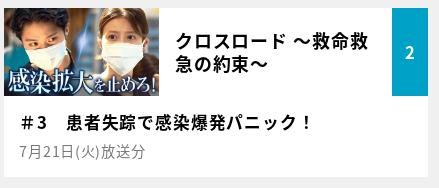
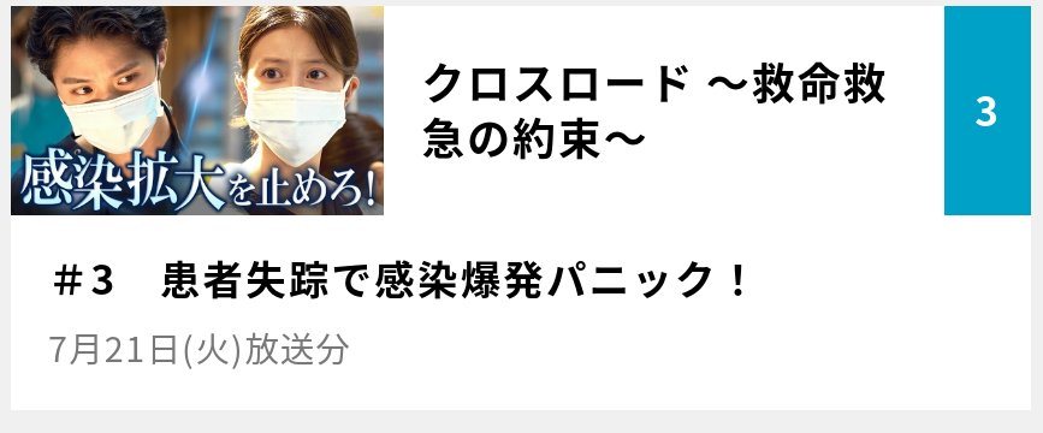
- クロスロード ～救命救 2
+ クロスロード ～救命救 3
